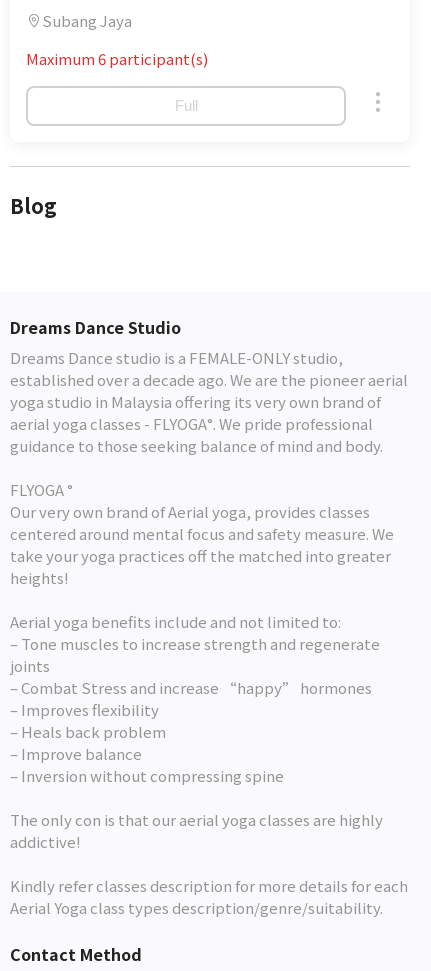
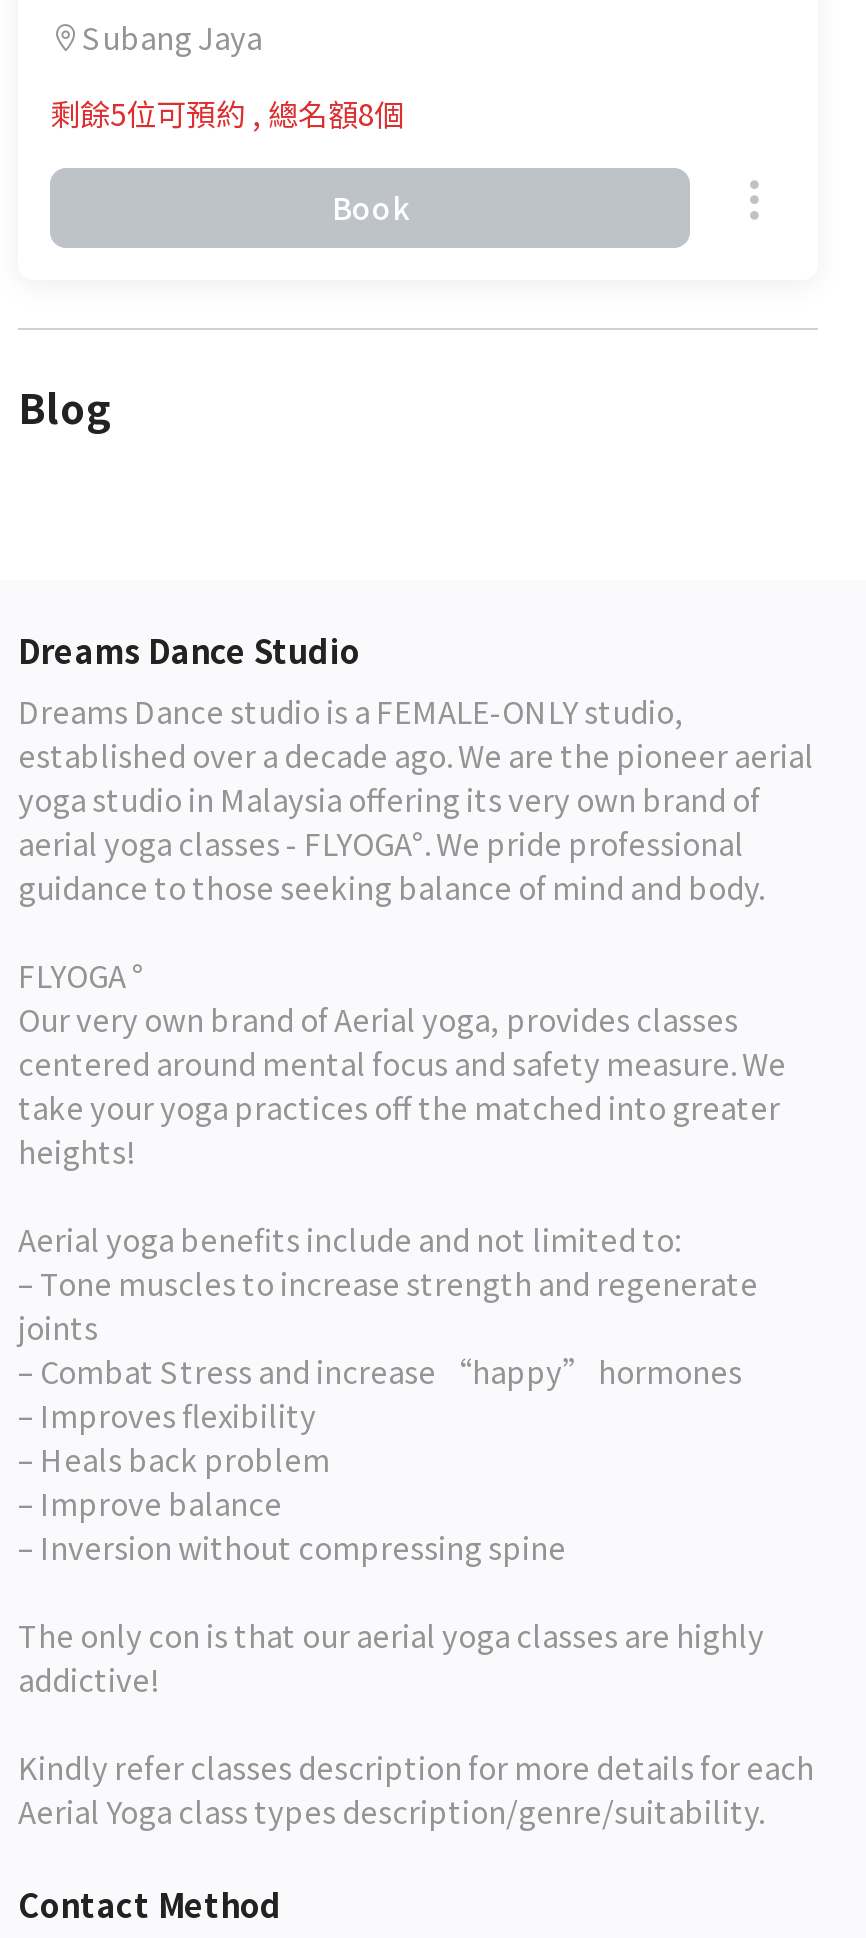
- Maximum 6 participant(s)
+ 剩餘5位可預約,總名額8個

- Full
+ Book
